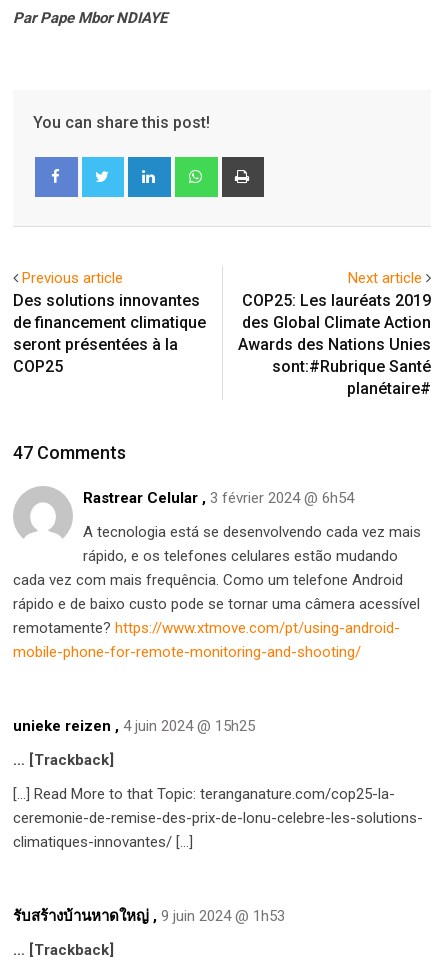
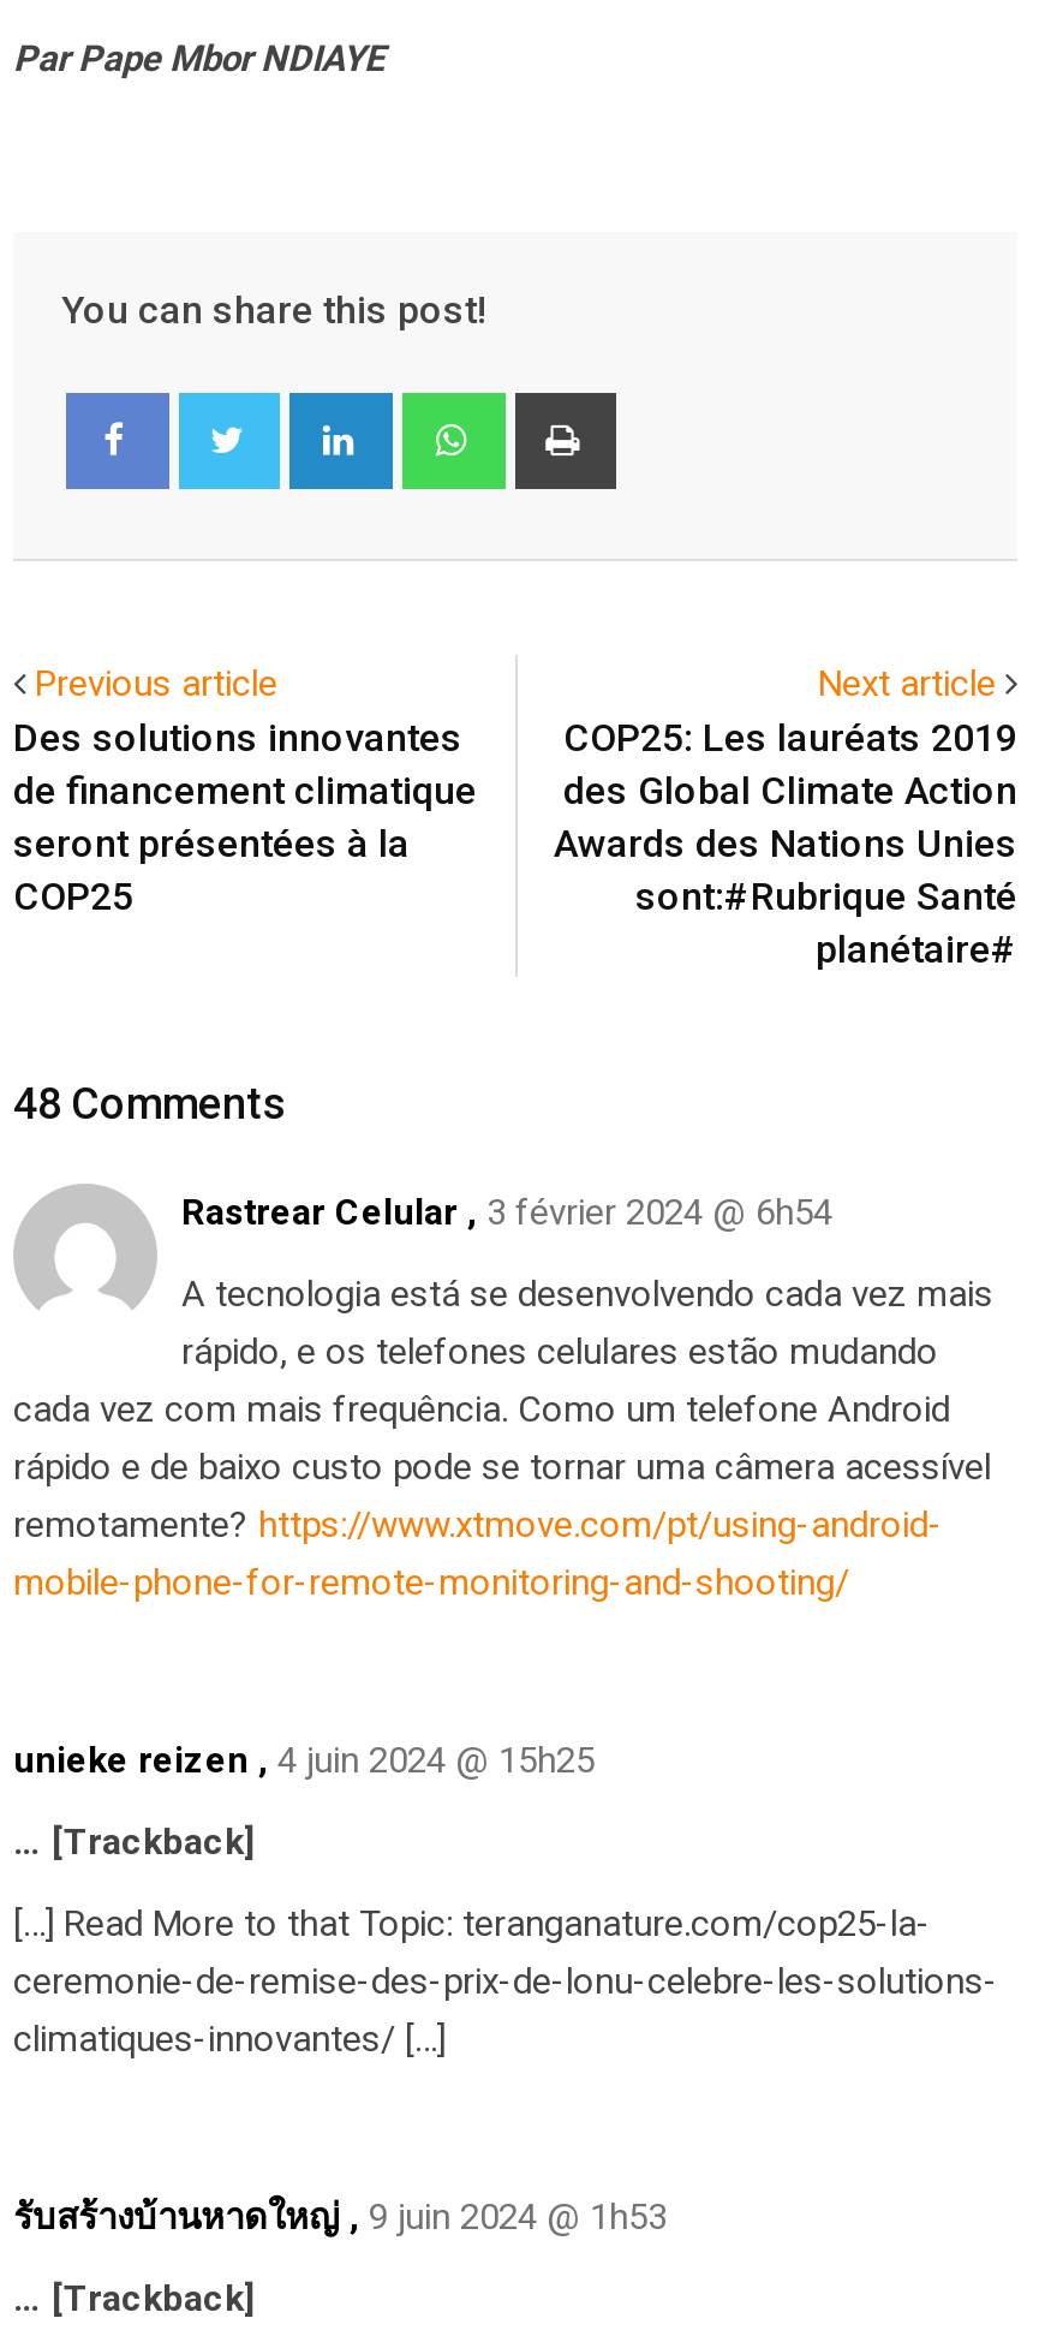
- 47 Comments
+ 48 Comments
